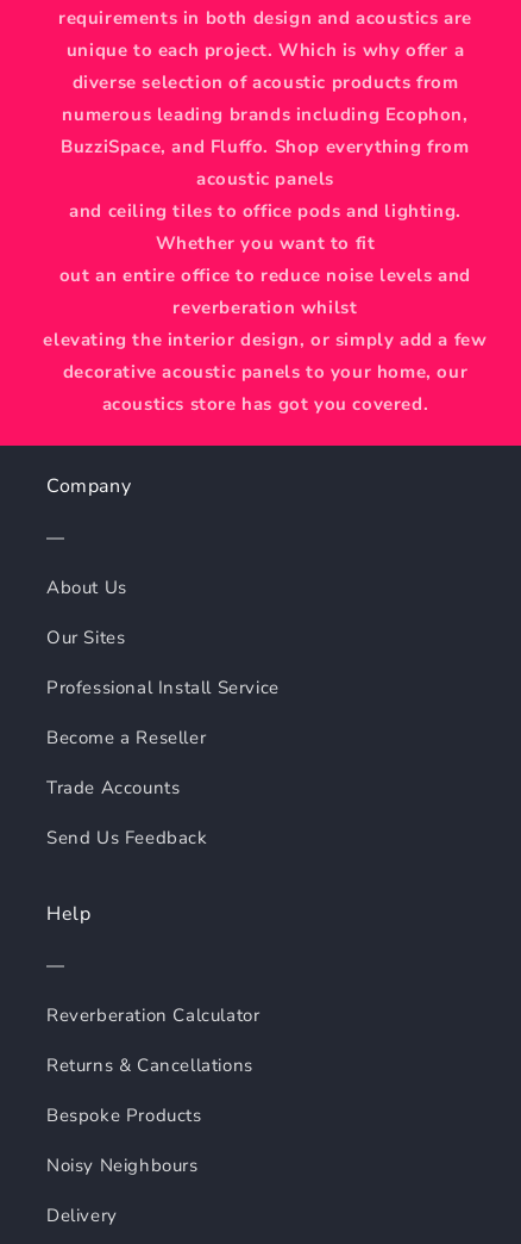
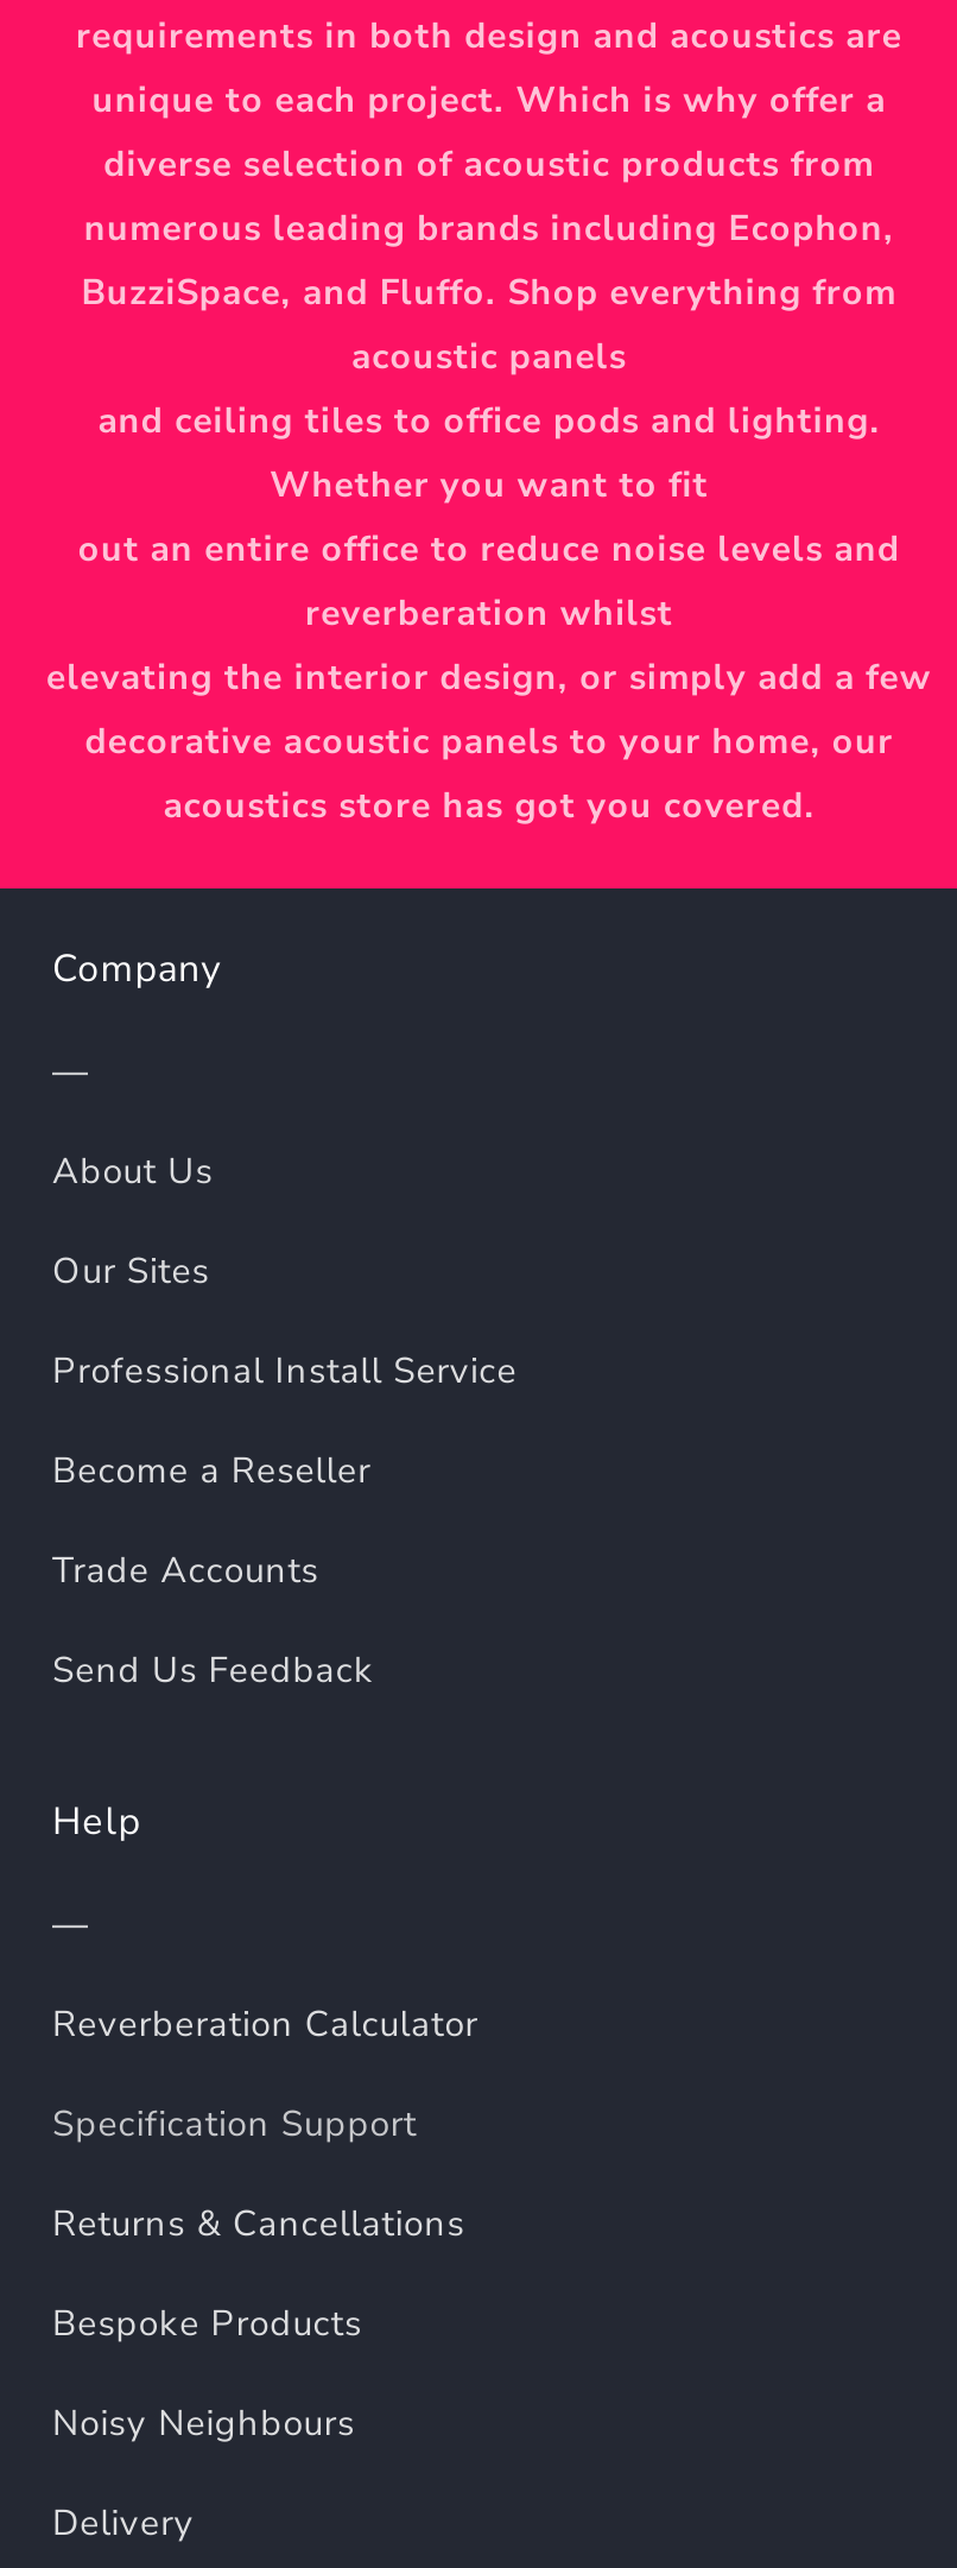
+ Specification Support
